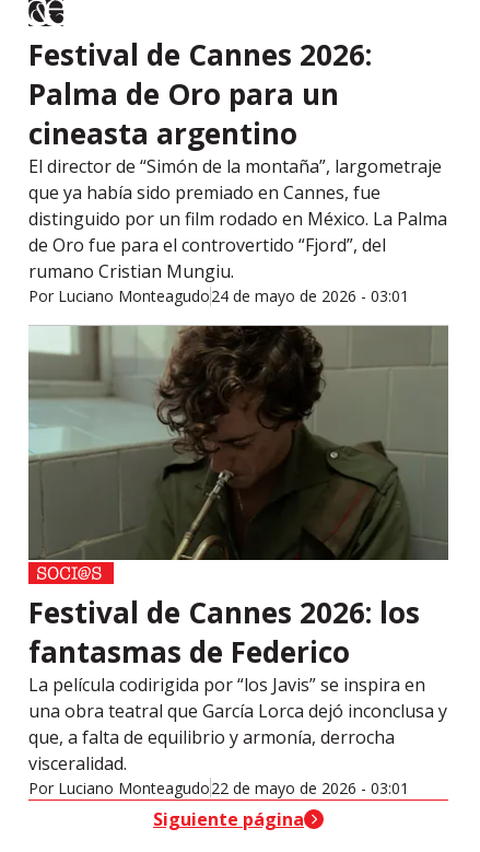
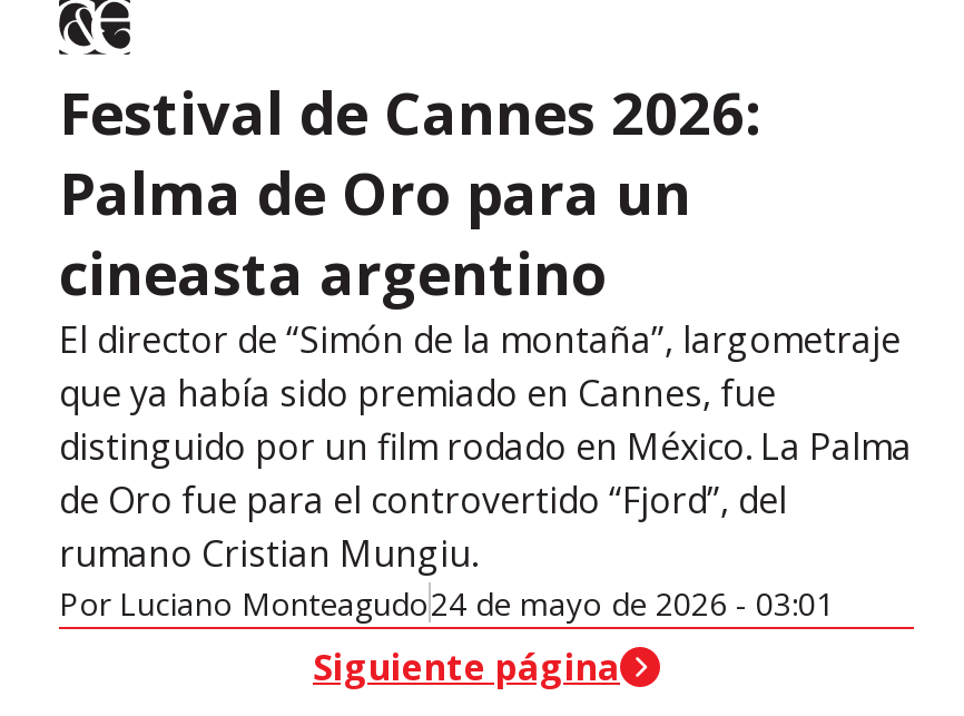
- [image]
- Festival de Cannes 2026: los
- fantasmas de Federico
- La película codirigida por “los Javis” se inspira en
- una obra teatral que García Lorca dejó inconclusa y
- que, a falta de equilibrio y armonía, derrocha
- visceralidad.
- Por Luciano Monteagudo22 de mayo de 2026 - 03:01
